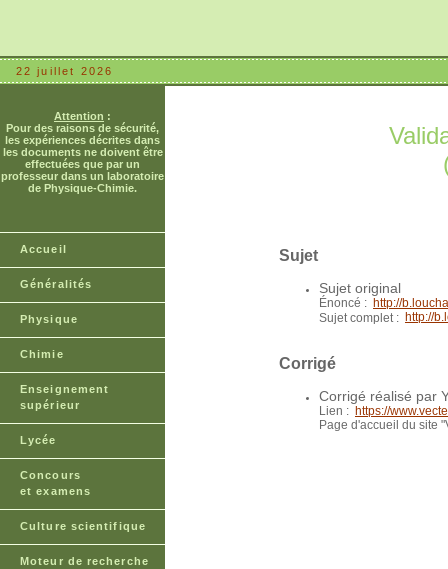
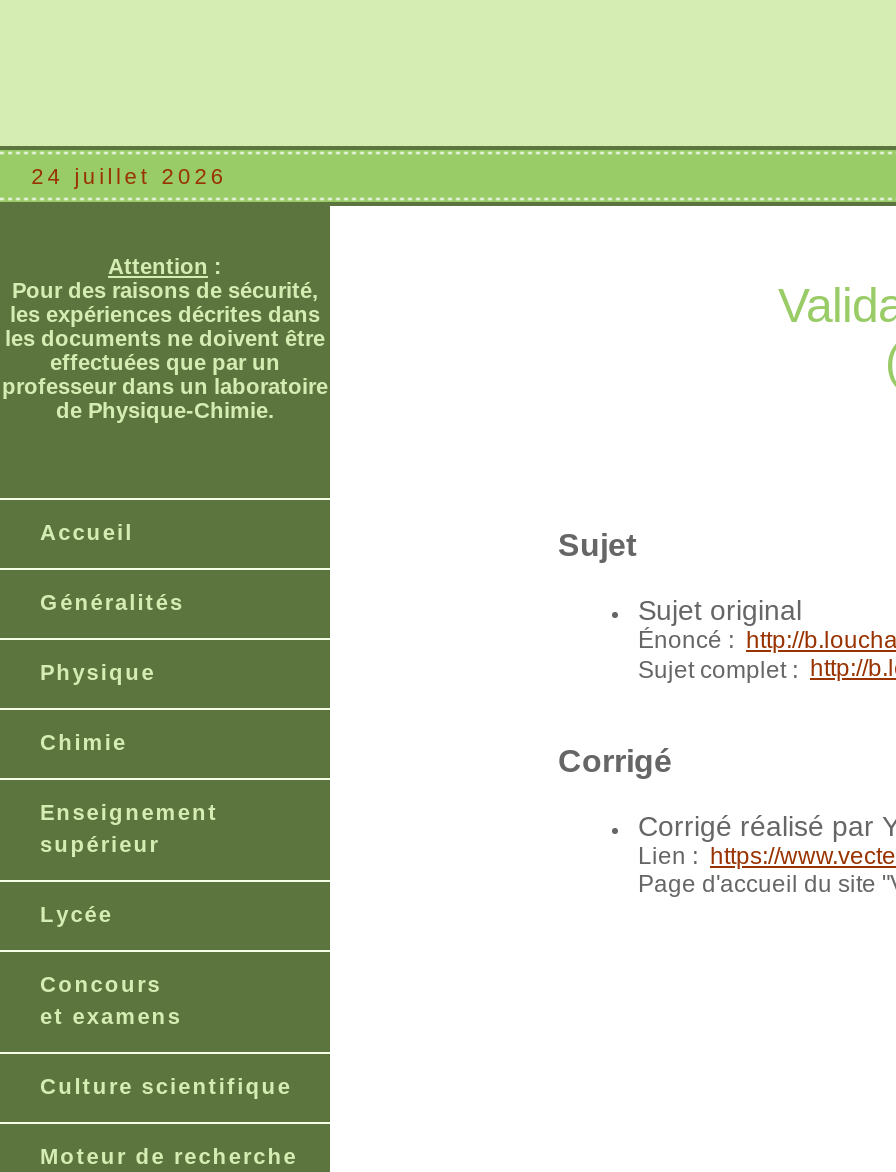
- 22 juillet 2026
+ 24 juillet 2026
